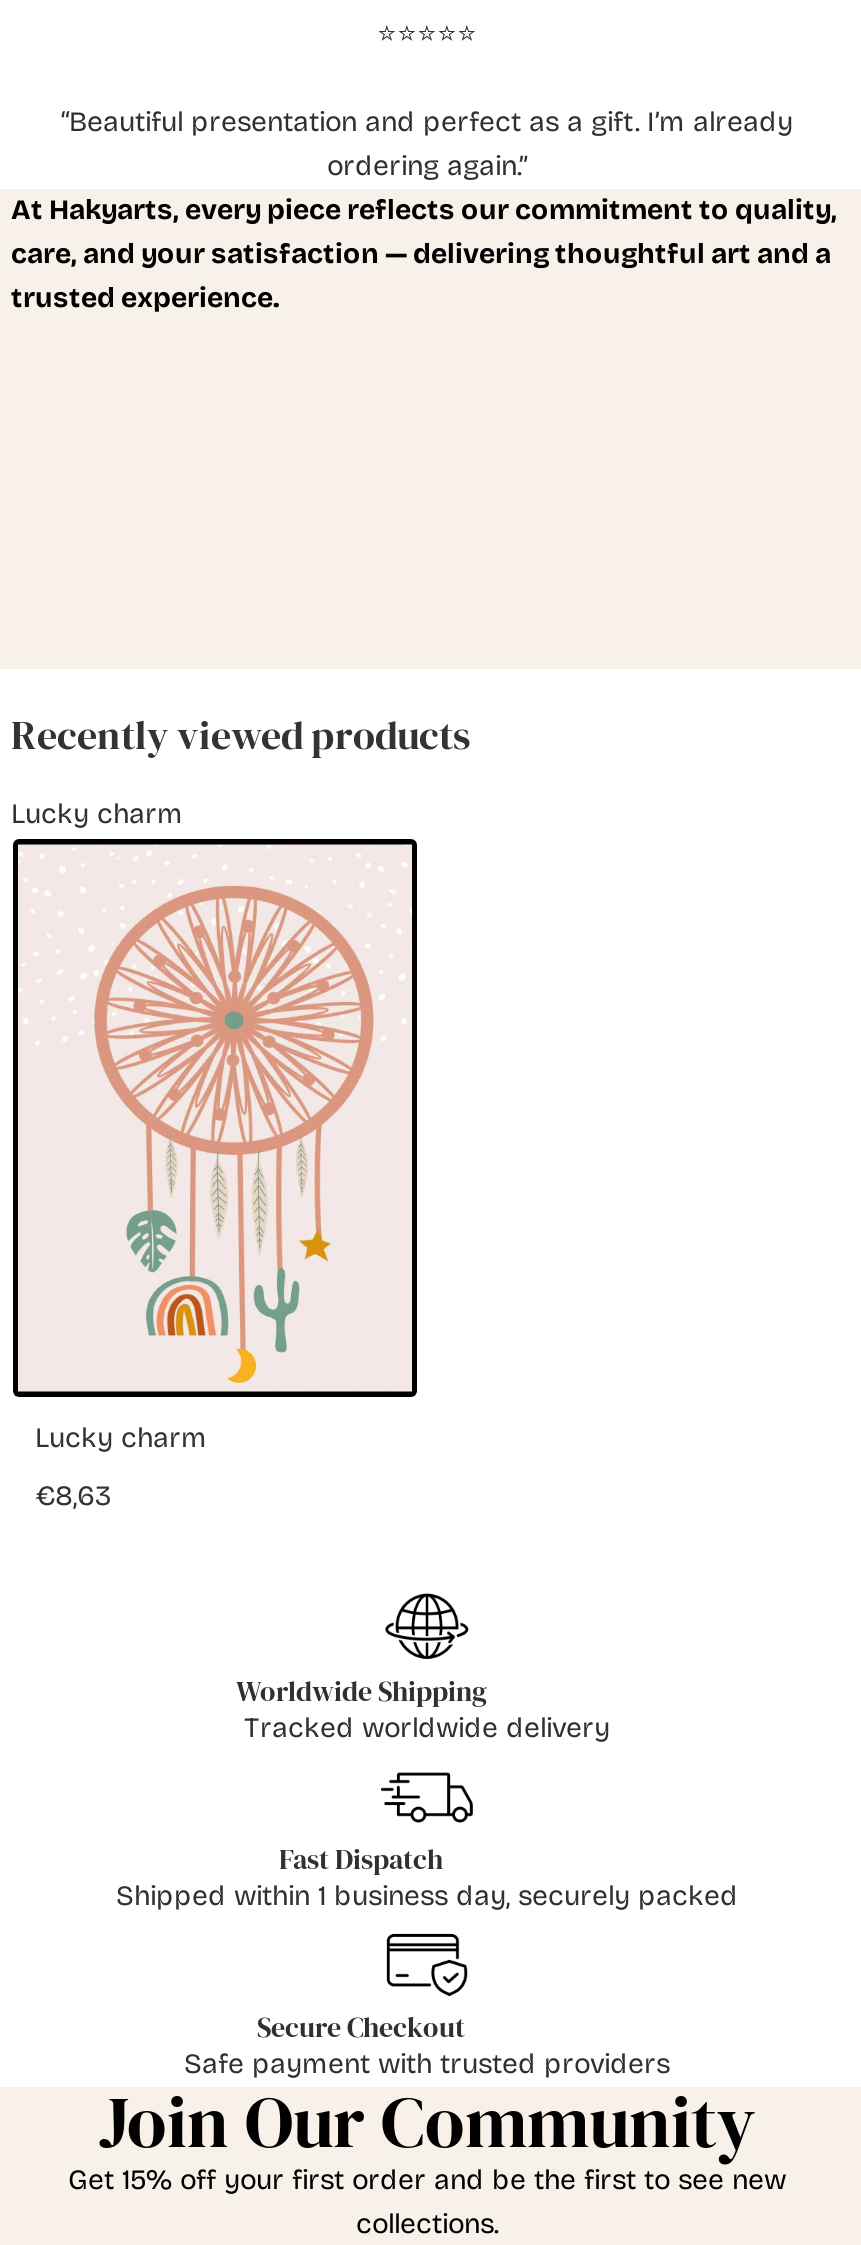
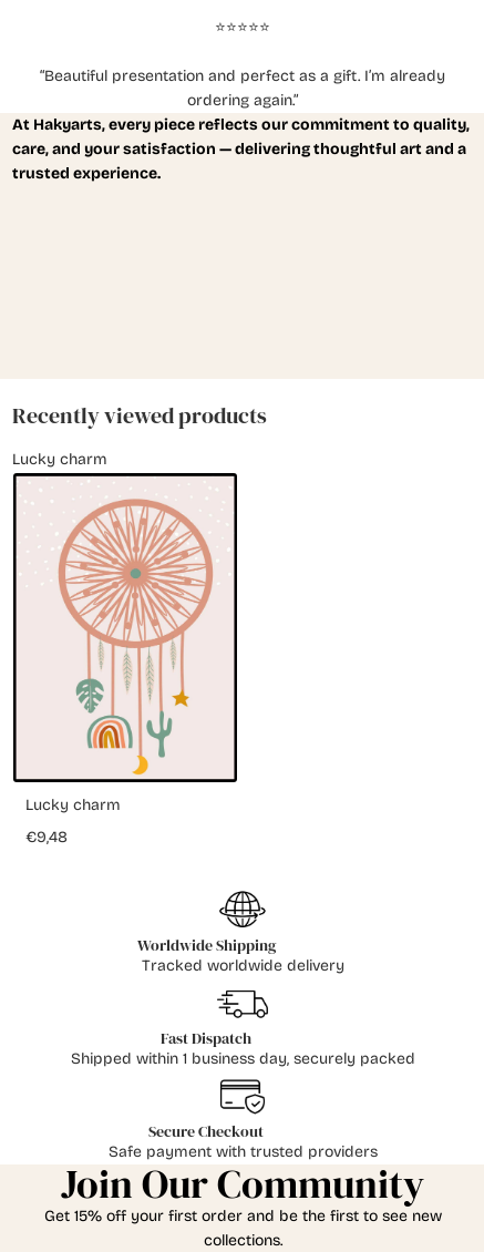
- €8,63
+ €9,48
